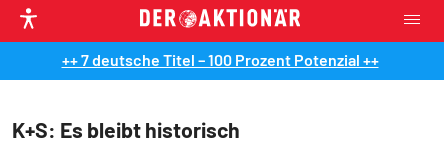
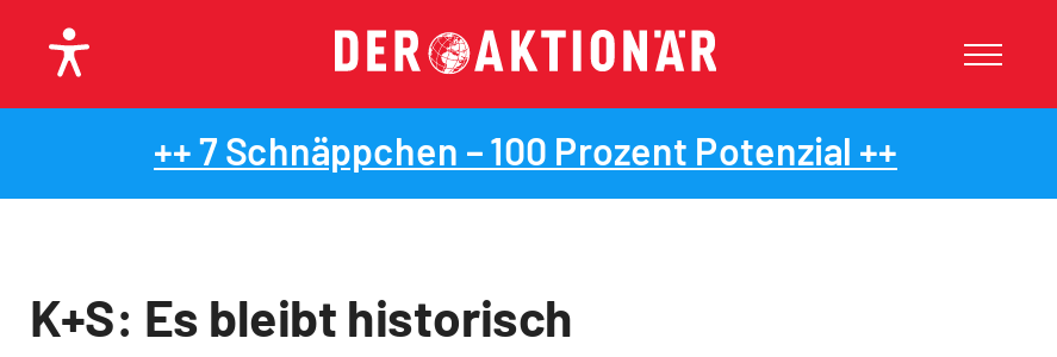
- ++ 7 deutsche Titel – 100 Prozent Potenzial ++
+ ++ 7 Schnäppchen – 100 Prozent Potenzial ++
